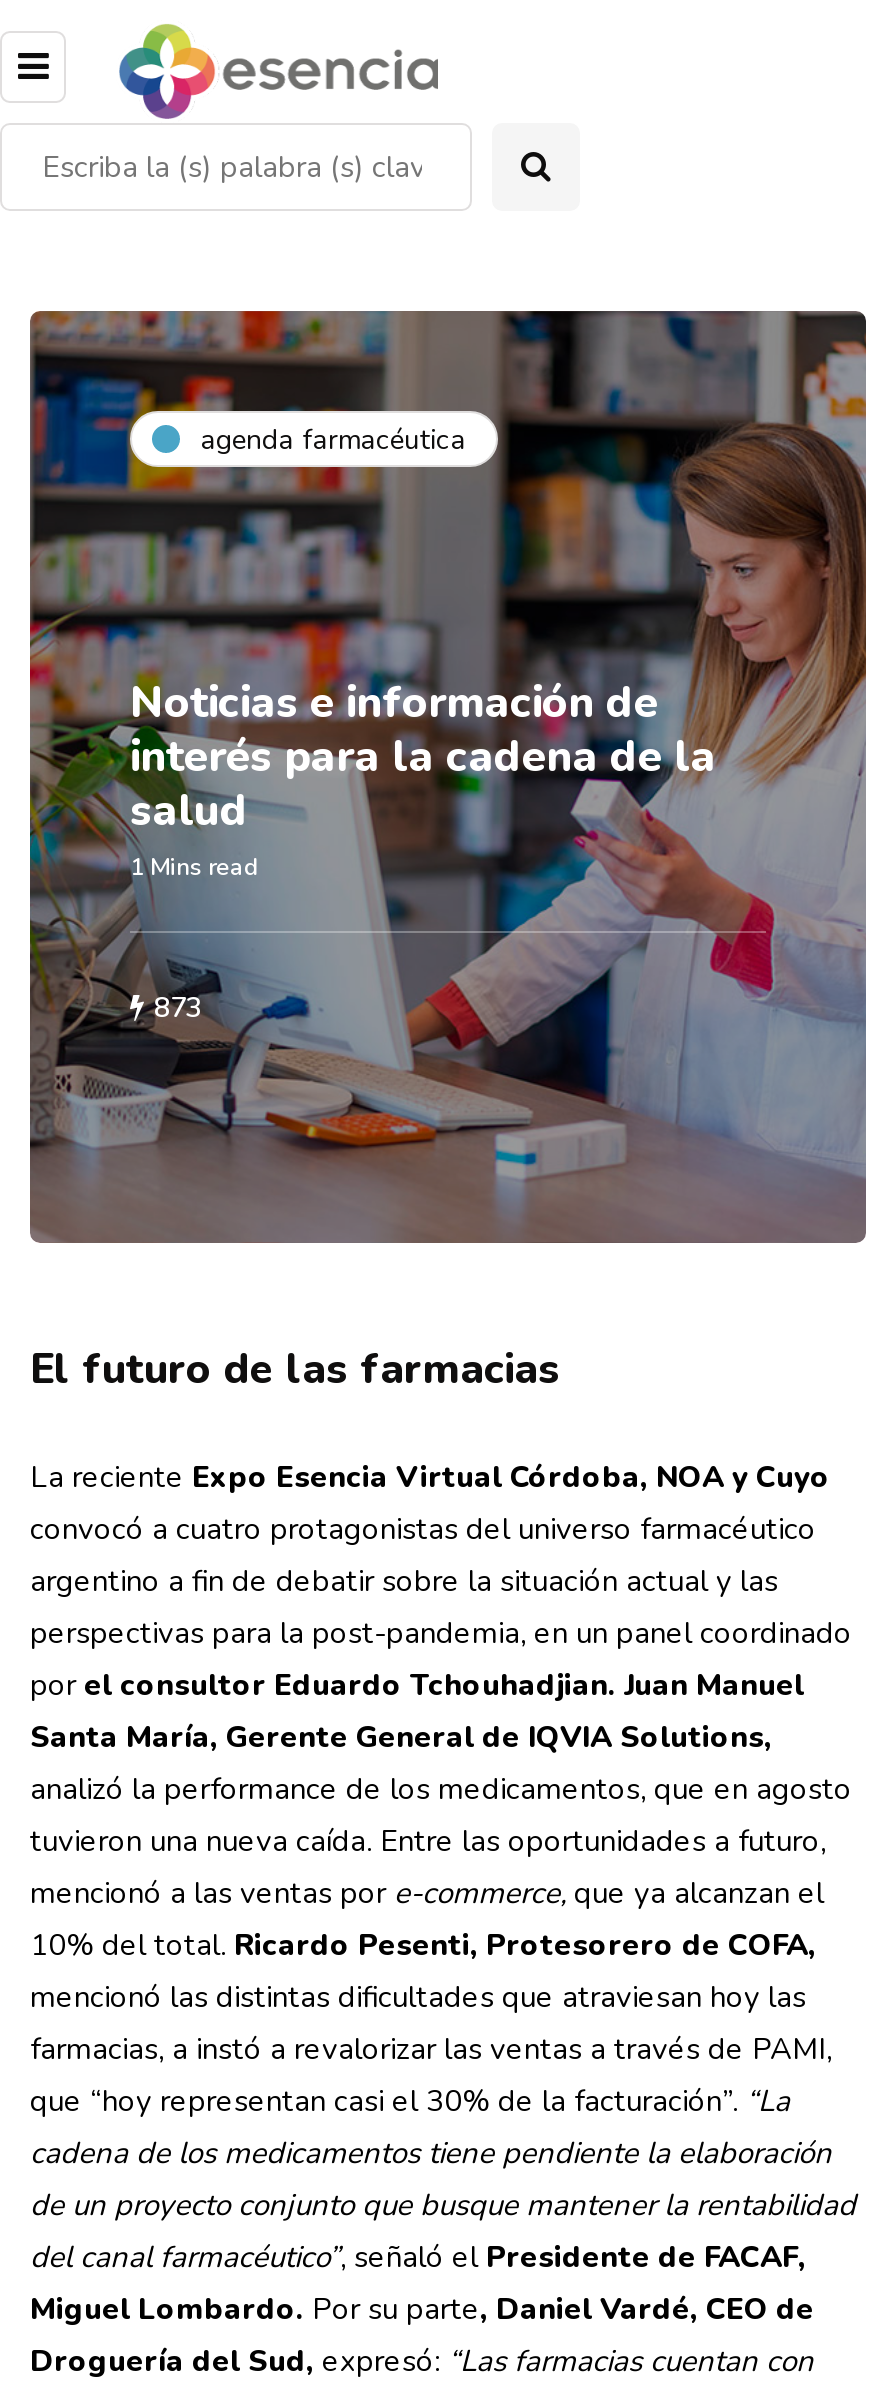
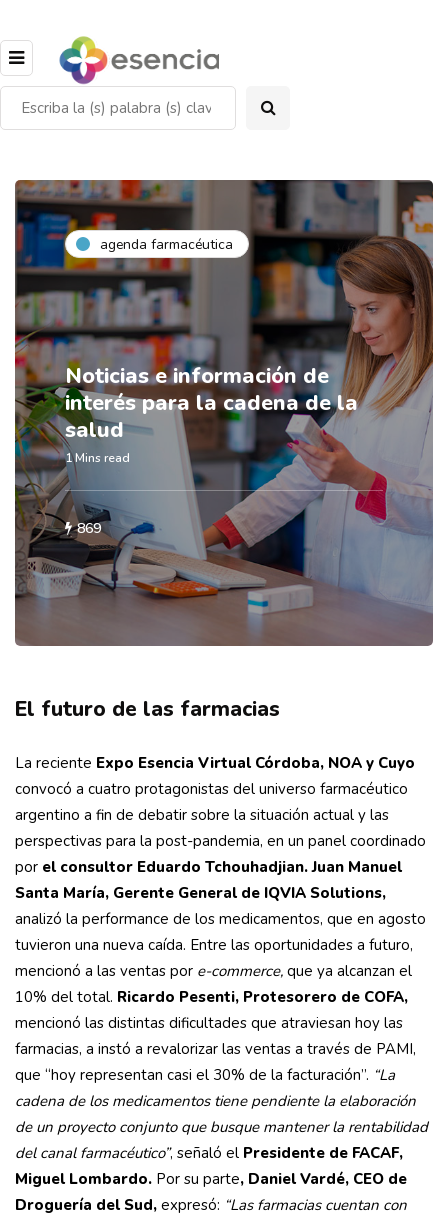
- 873
+ 869
